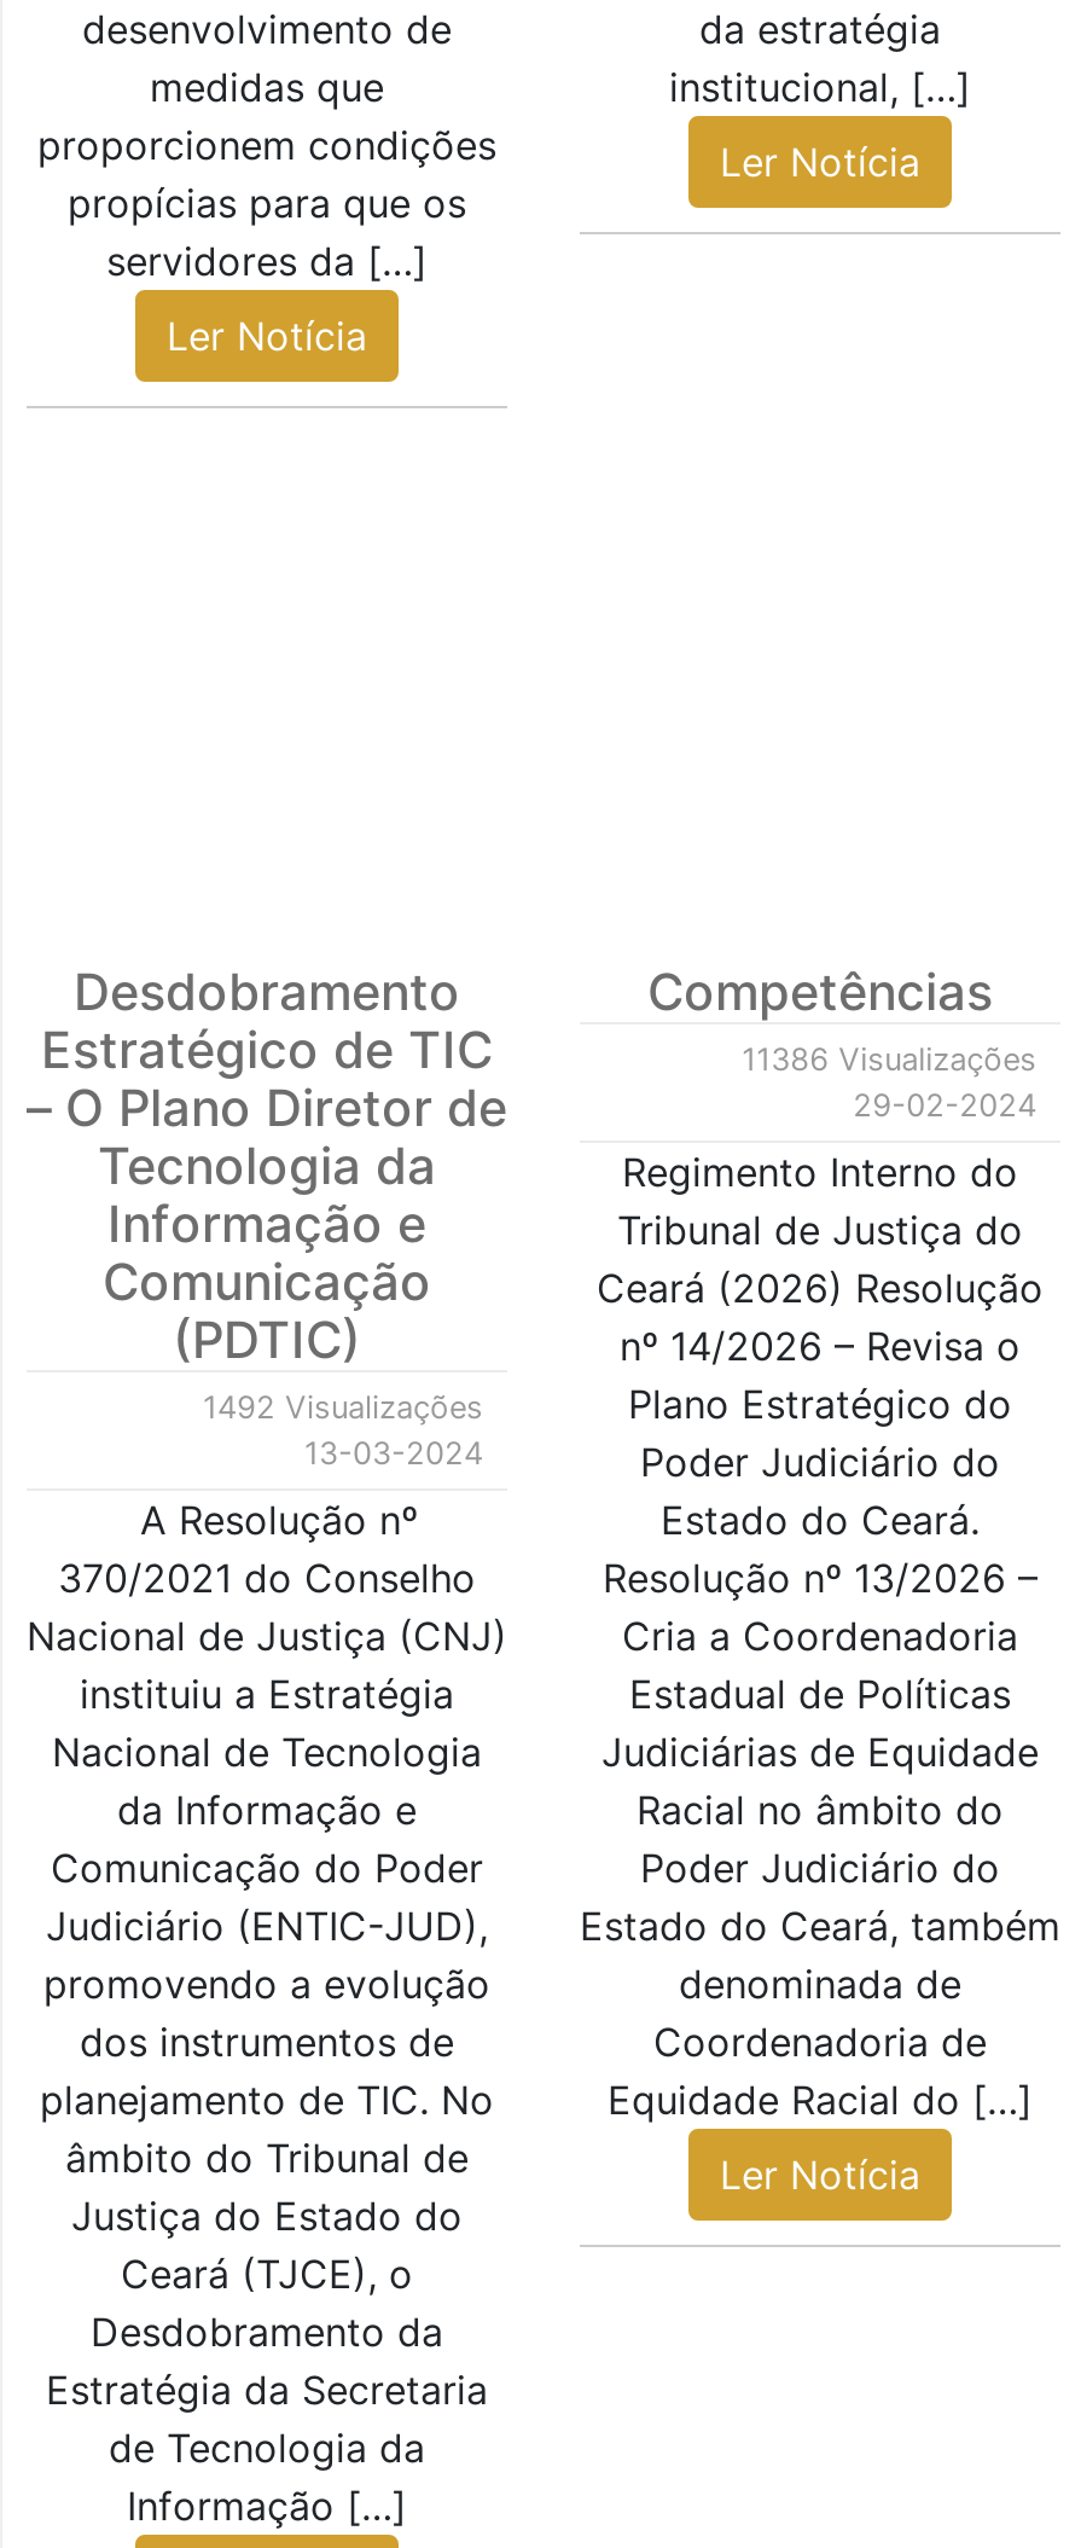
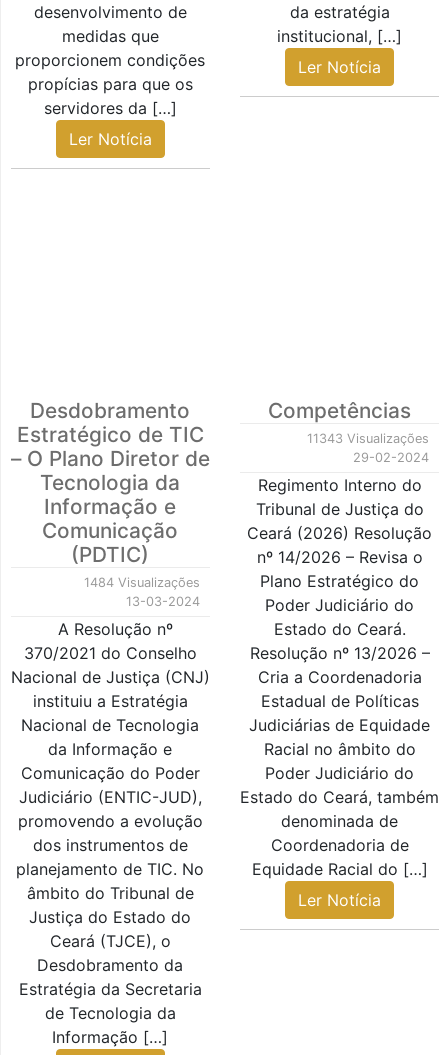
- 11386 Visualizações
+ 11343 Visualizações

- 1492 Visualizações
+ 1484 Visualizações
